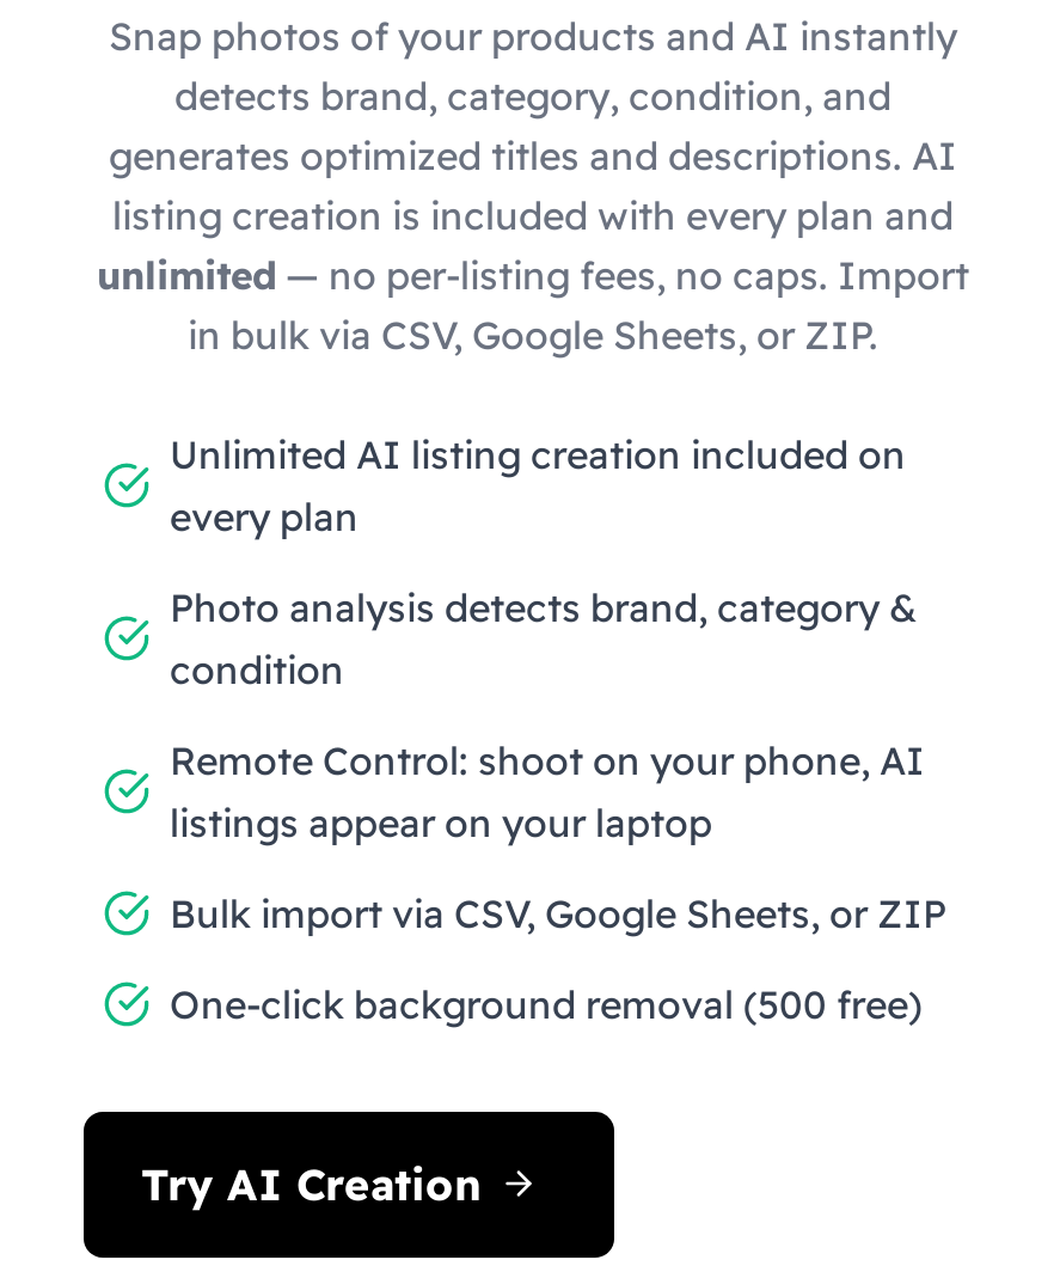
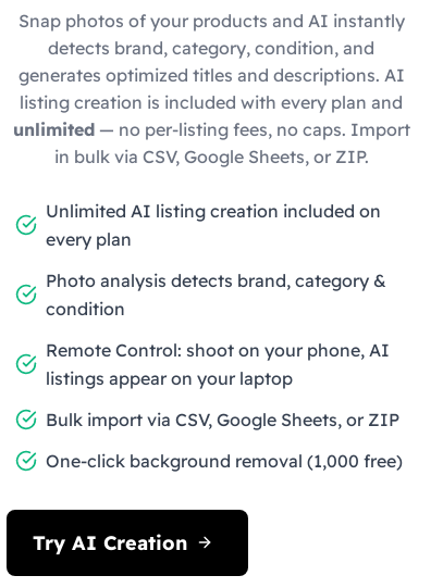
- One-click background removal (500 free)
+ One-click background removal (1,000 free)
